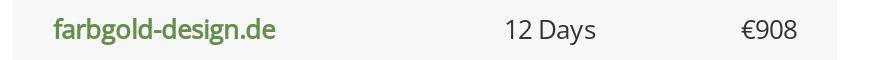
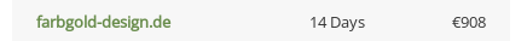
- 12 Days
+ 14 Days
